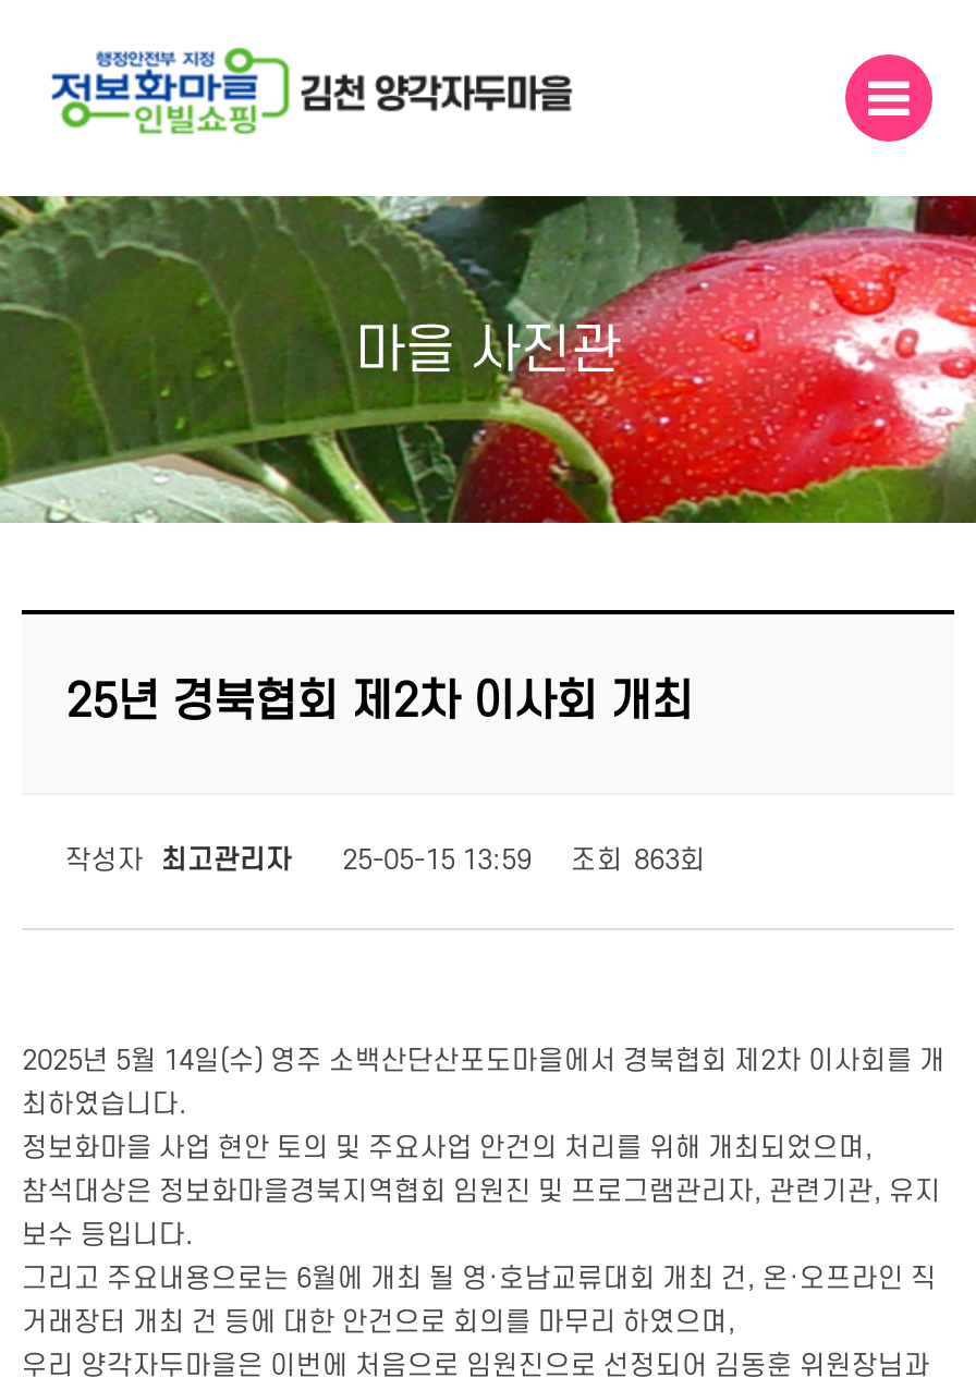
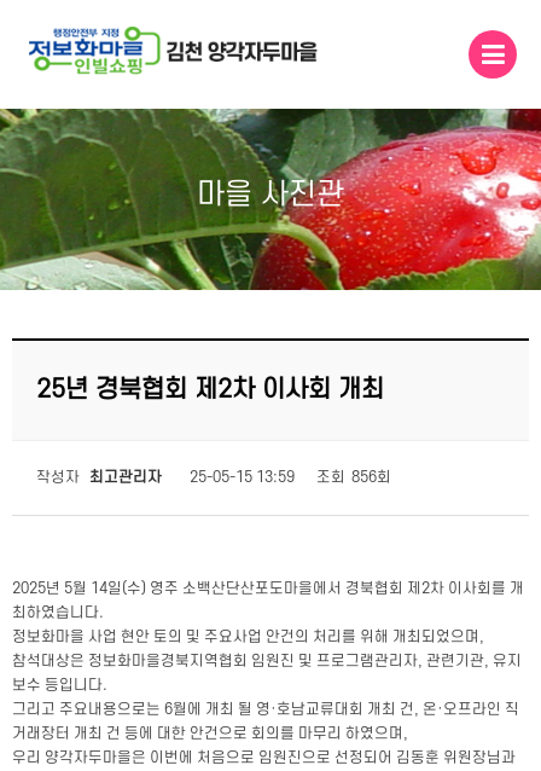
- 작성자 최고관리자 25-05-15 13:59 조회 863회
+ 작성자 최고관리자 25-05-15 13:59 조회 856회
